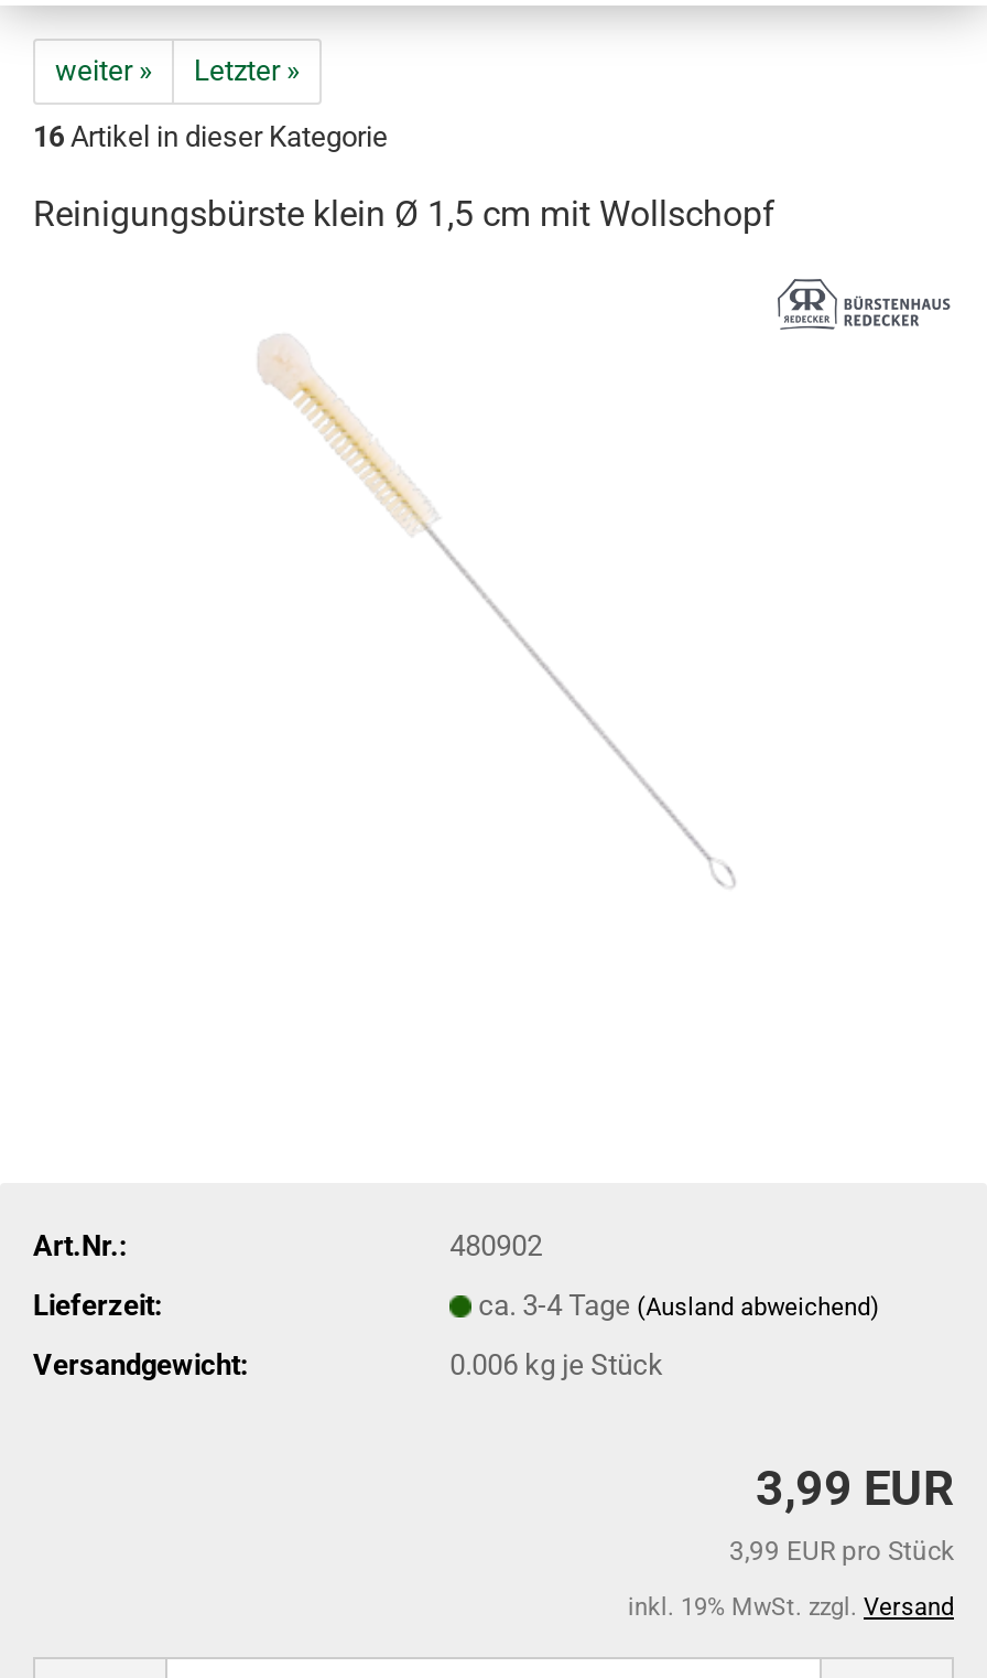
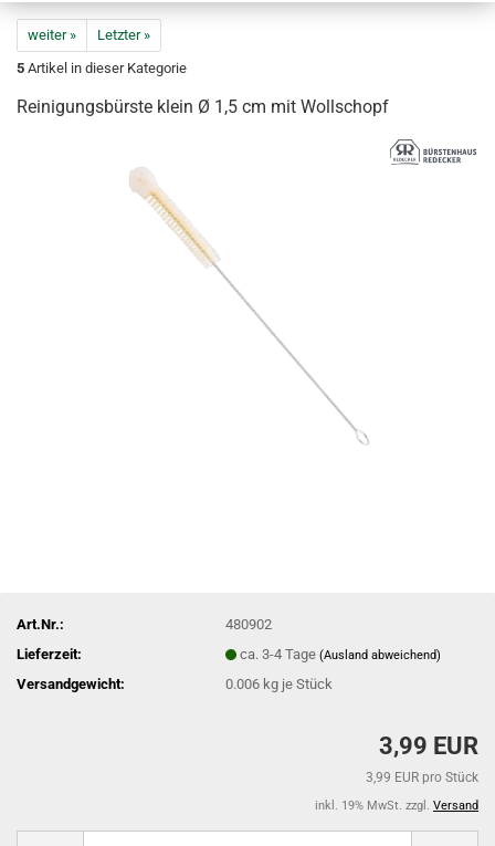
- 16 Artikel in dieser Kategorie
+ 5 Artikel in dieser Kategorie
